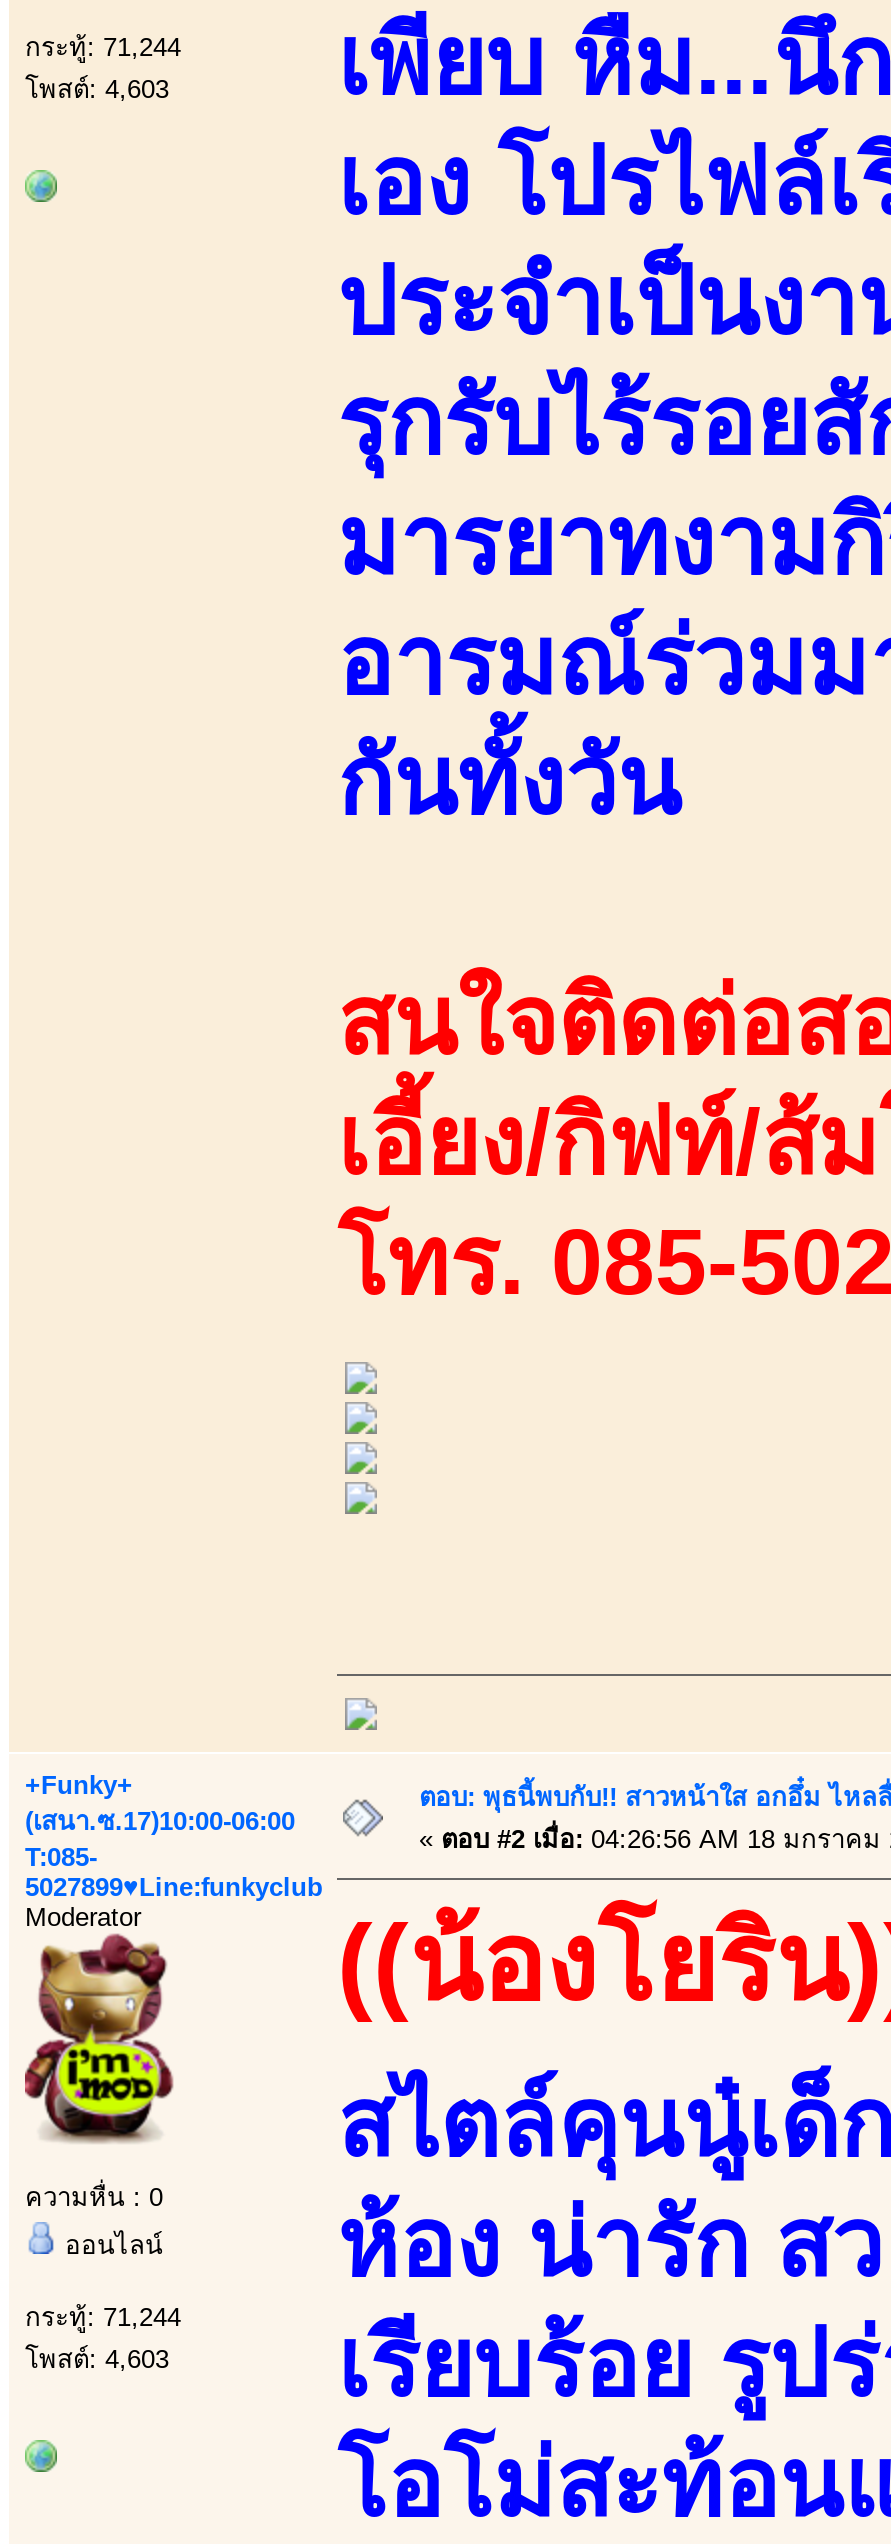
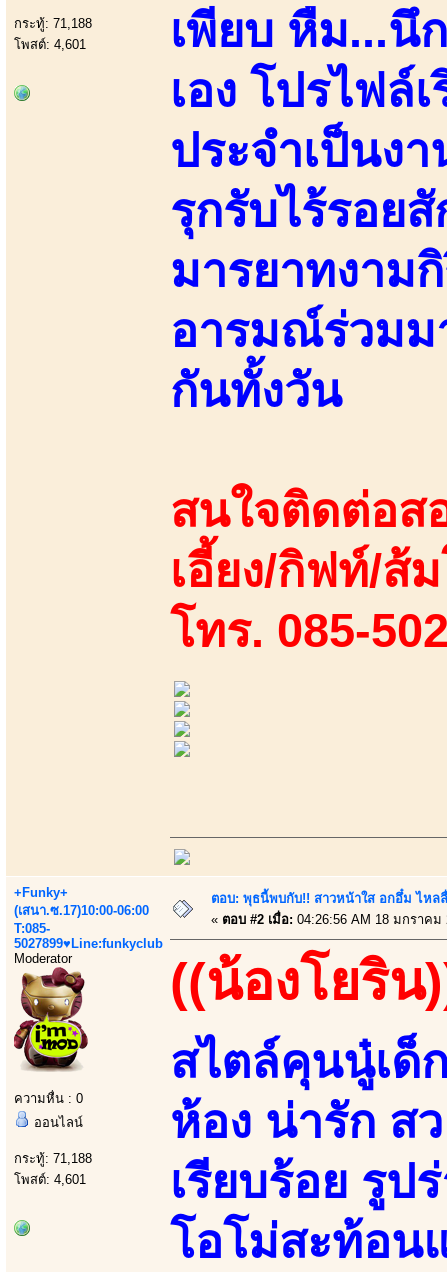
- กระทู้: 71,244
+ กระทู้: 71,188

- โพสต์: 4,603
+ โพสต์: 4,601

- กระทู้: 71,244
+ กระทู้: 71,188

- โพสต์: 4,603
+ โพสต์: 4,601
